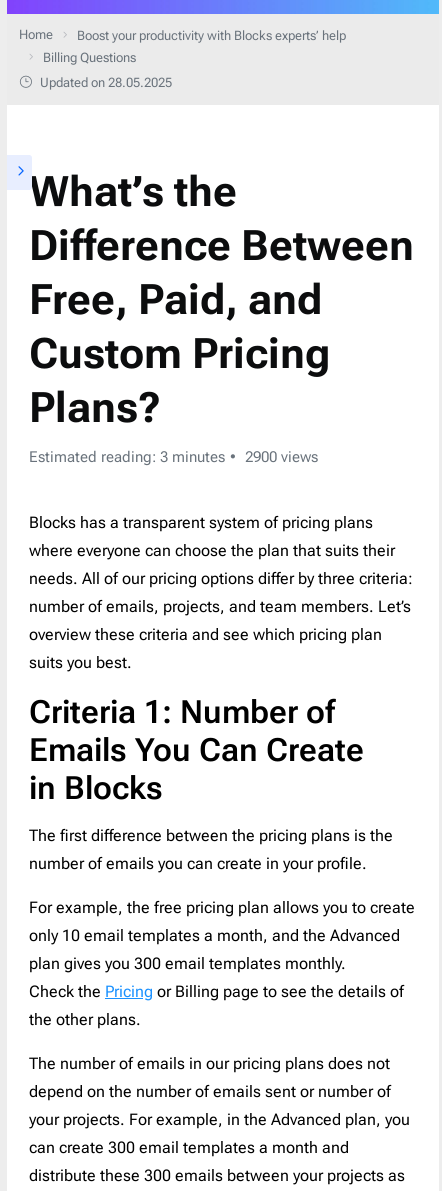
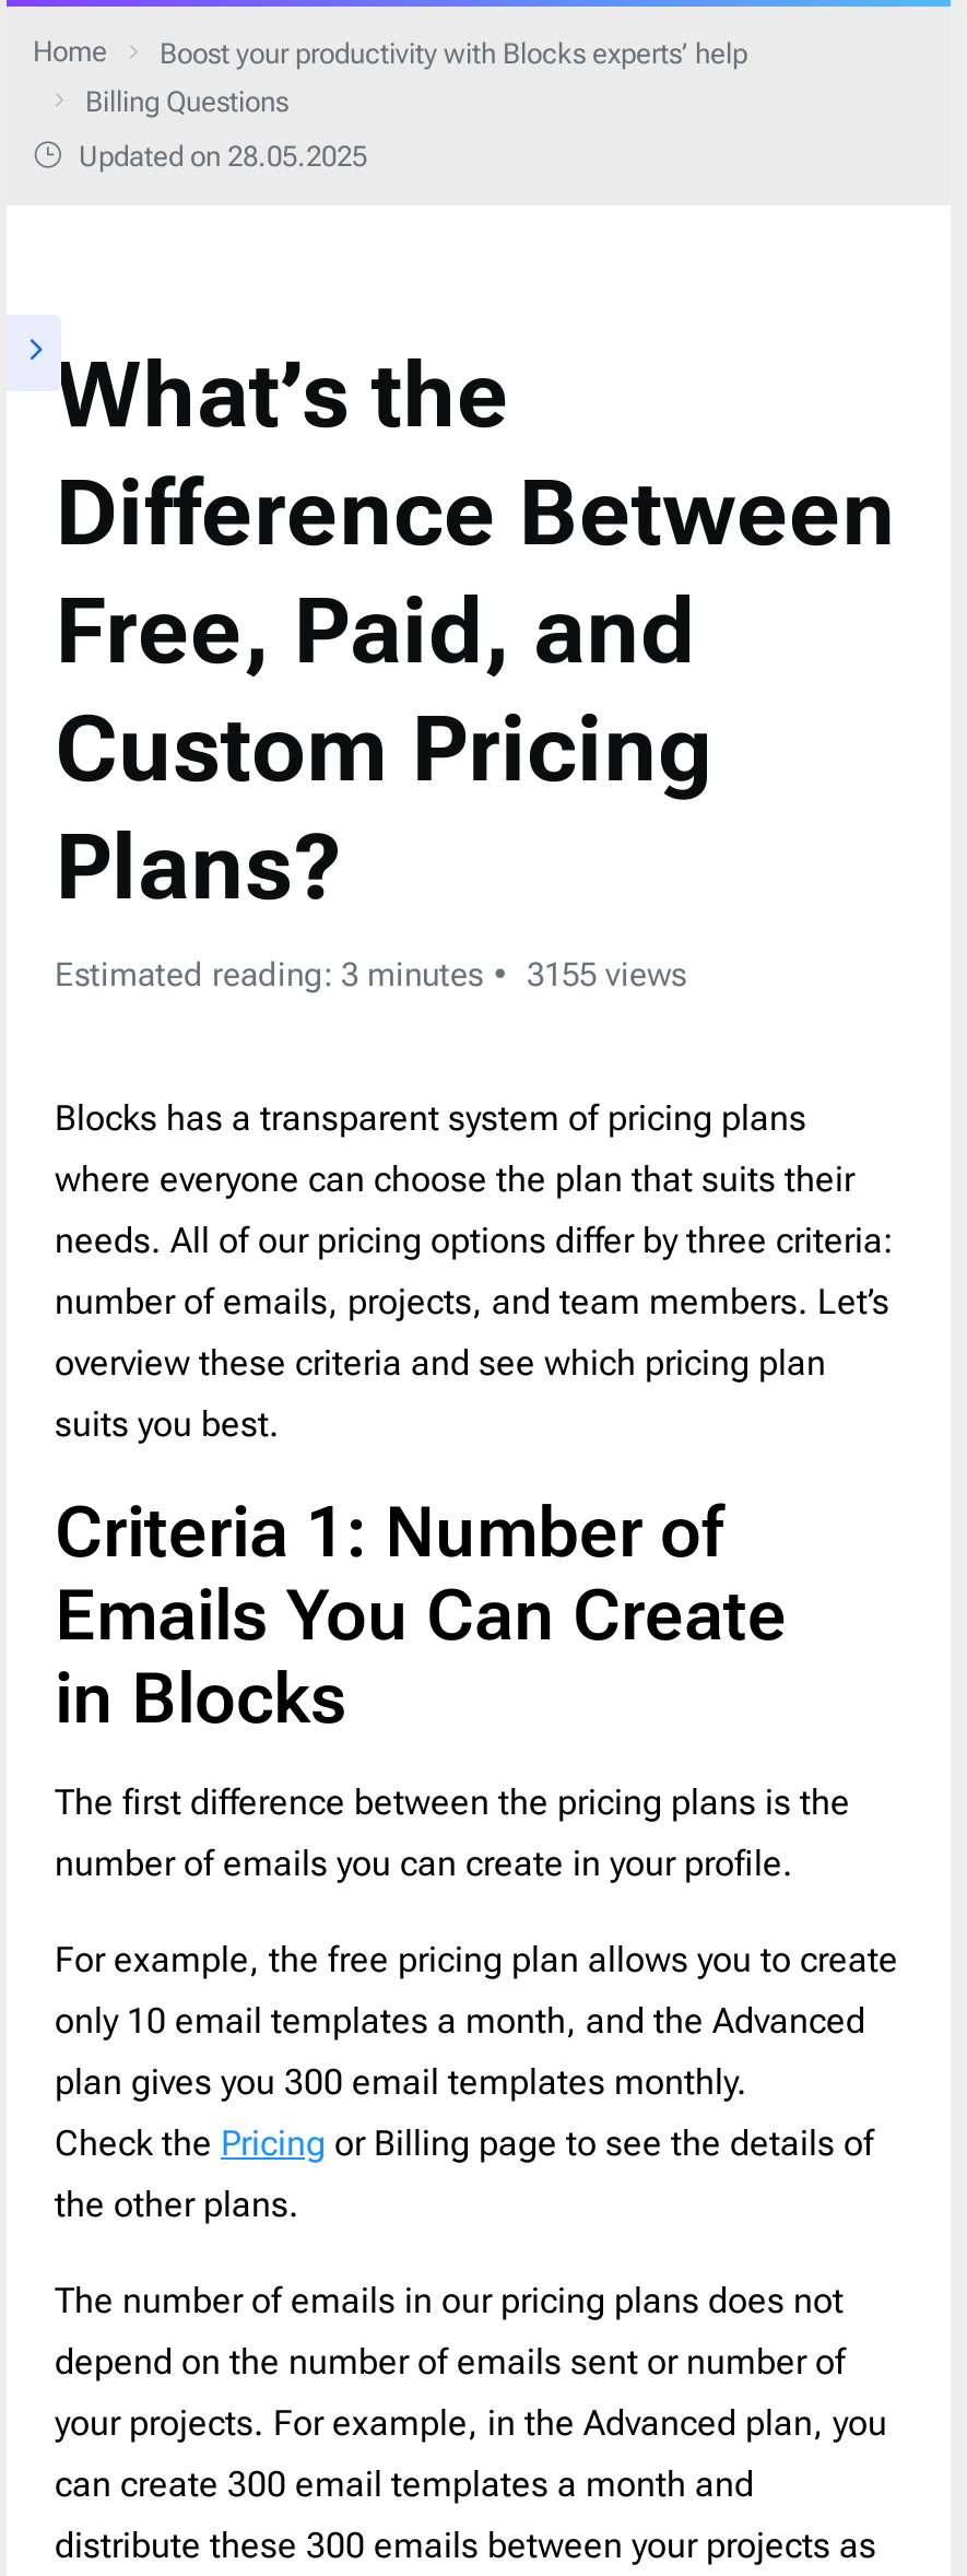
- Estimated reading: 3 minutes 2900 views
+ Estimated reading: 3 minutes 3155 views
